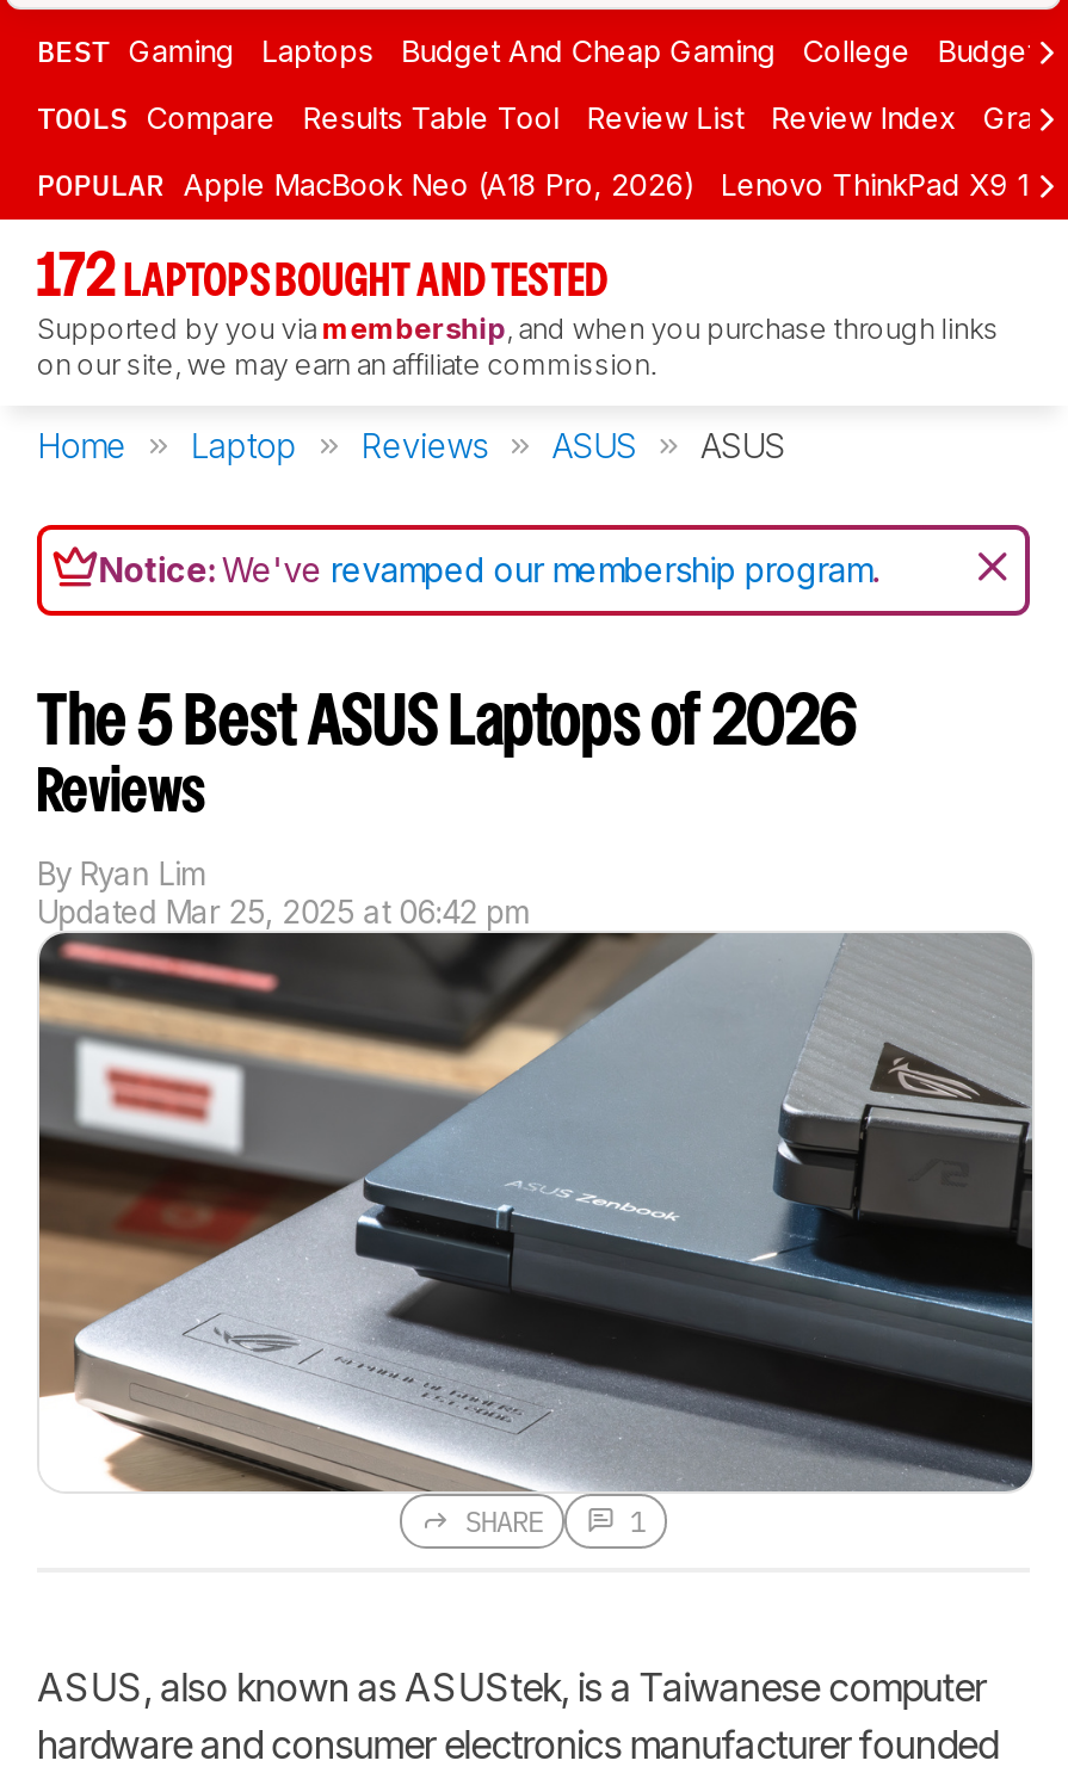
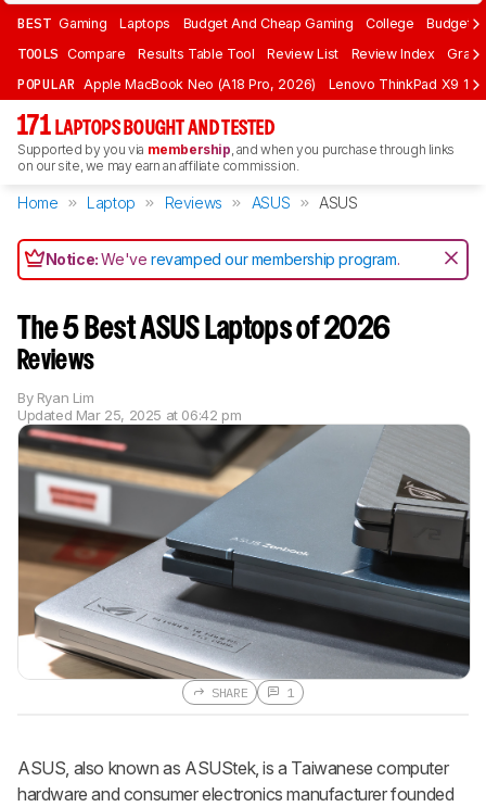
- 172 LAPTOPS BOUGHT AND TESTED
+ 171 LAPTOPS BOUGHT AND TESTED
